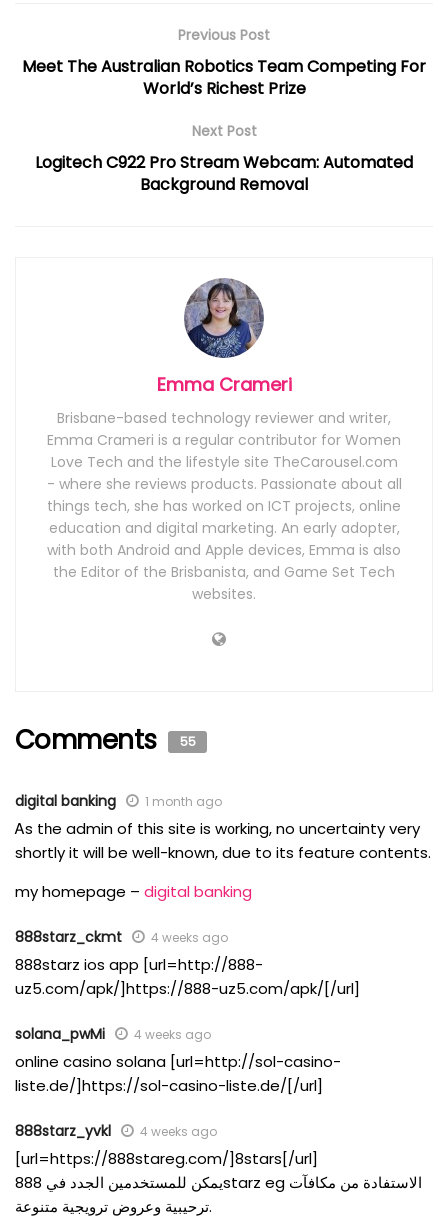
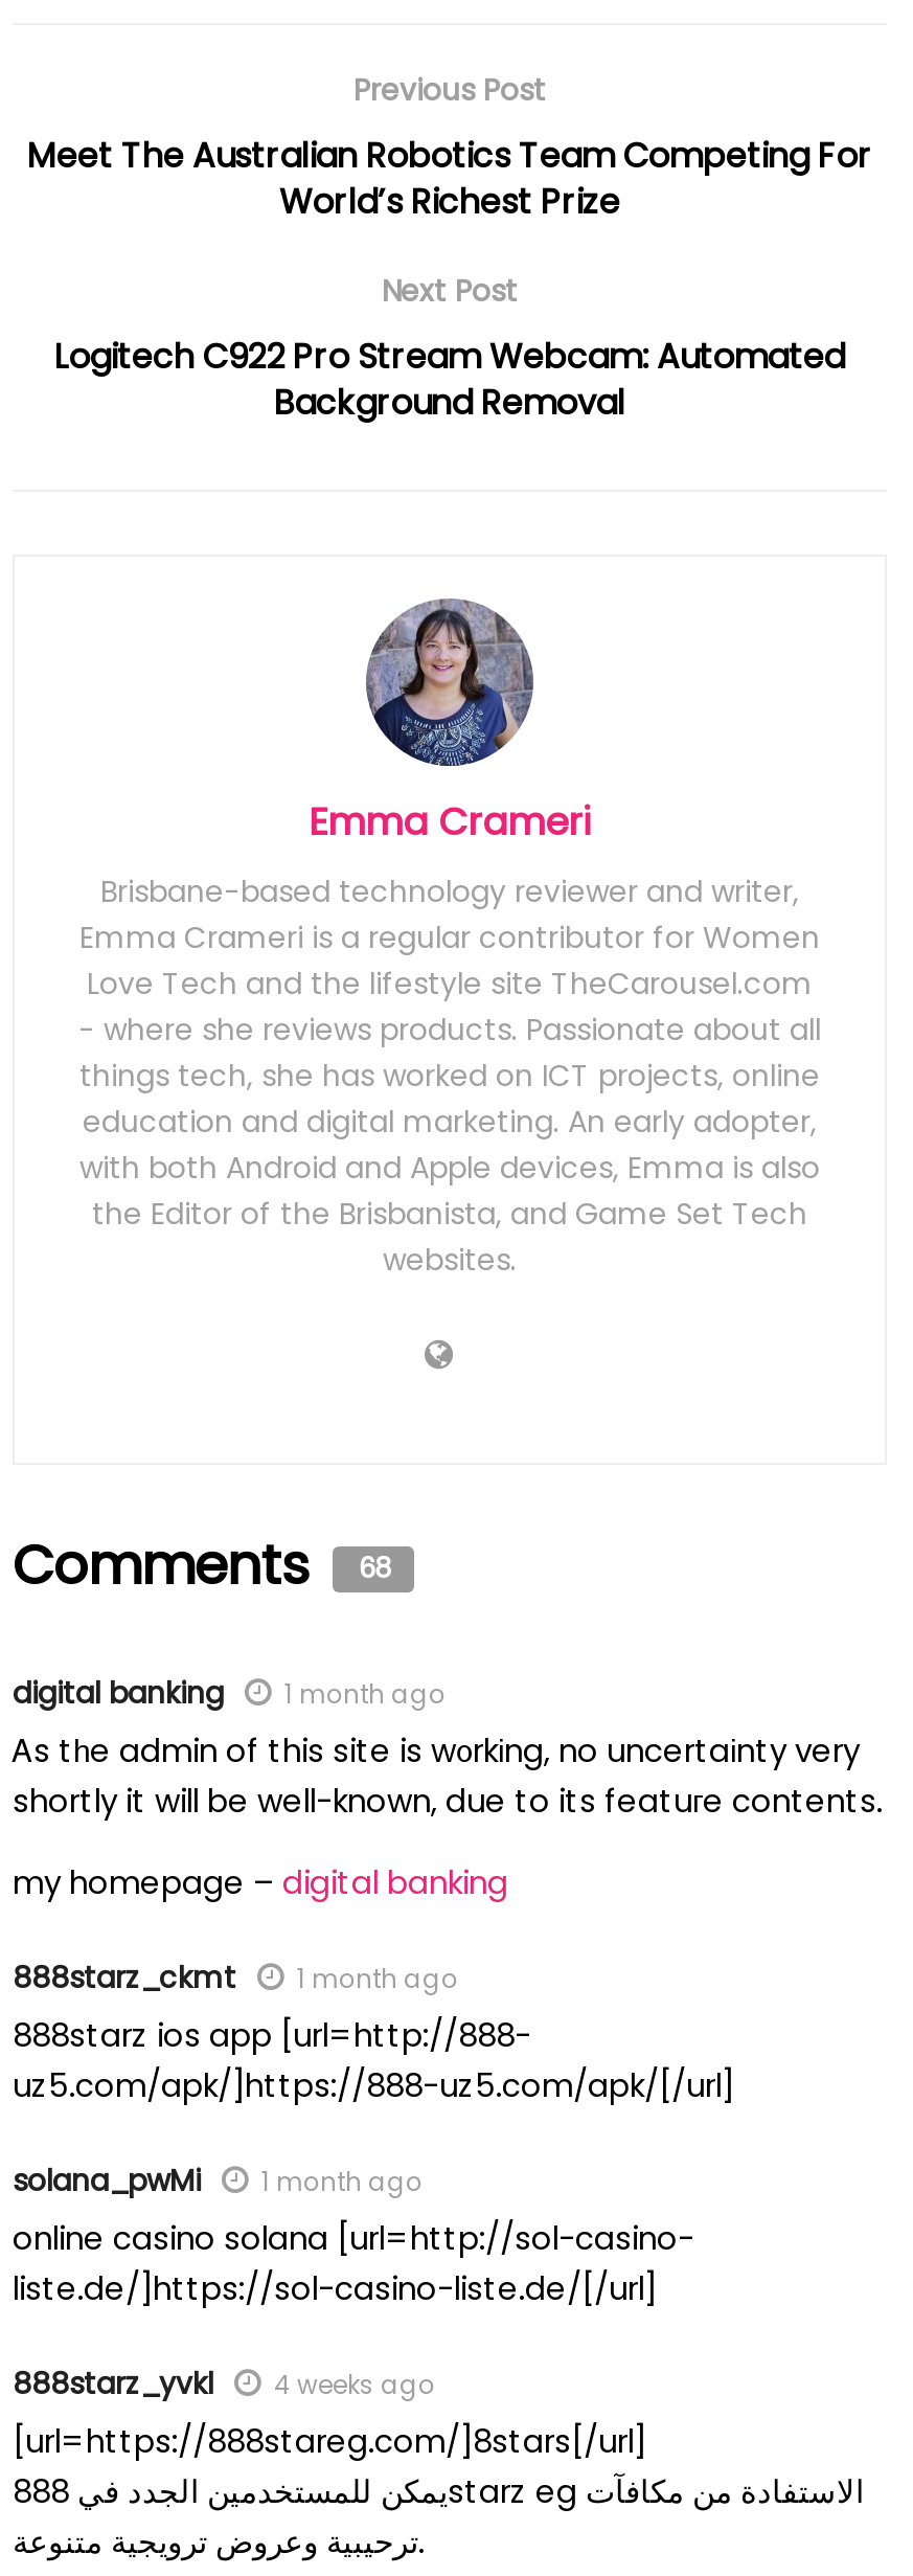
- Comments 55
+ Comments 68

- 888starz_ckmt 4 weeks ago
+ 888starz_ckmt 1 month ago

- solana_pwMi 4 weeks ago
+ solana_pwMi 1 month ago
